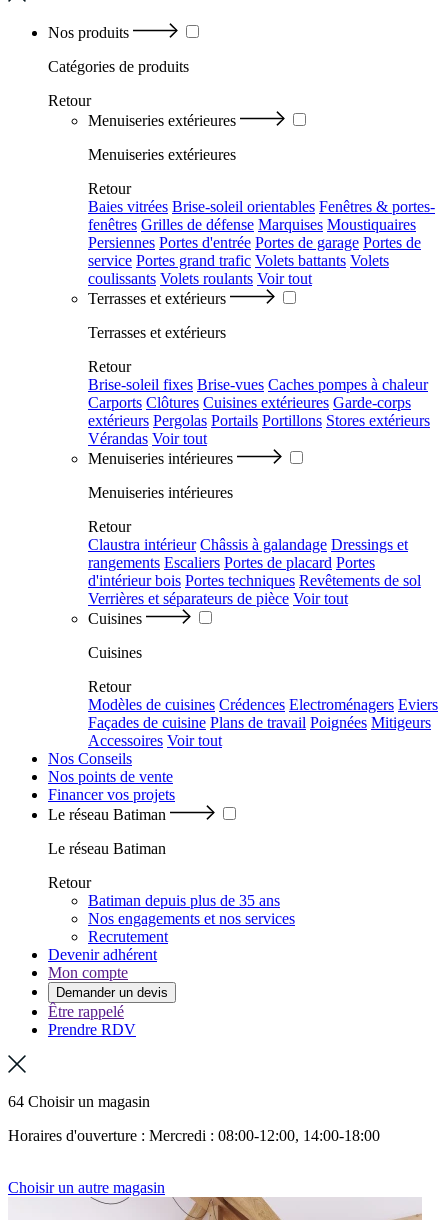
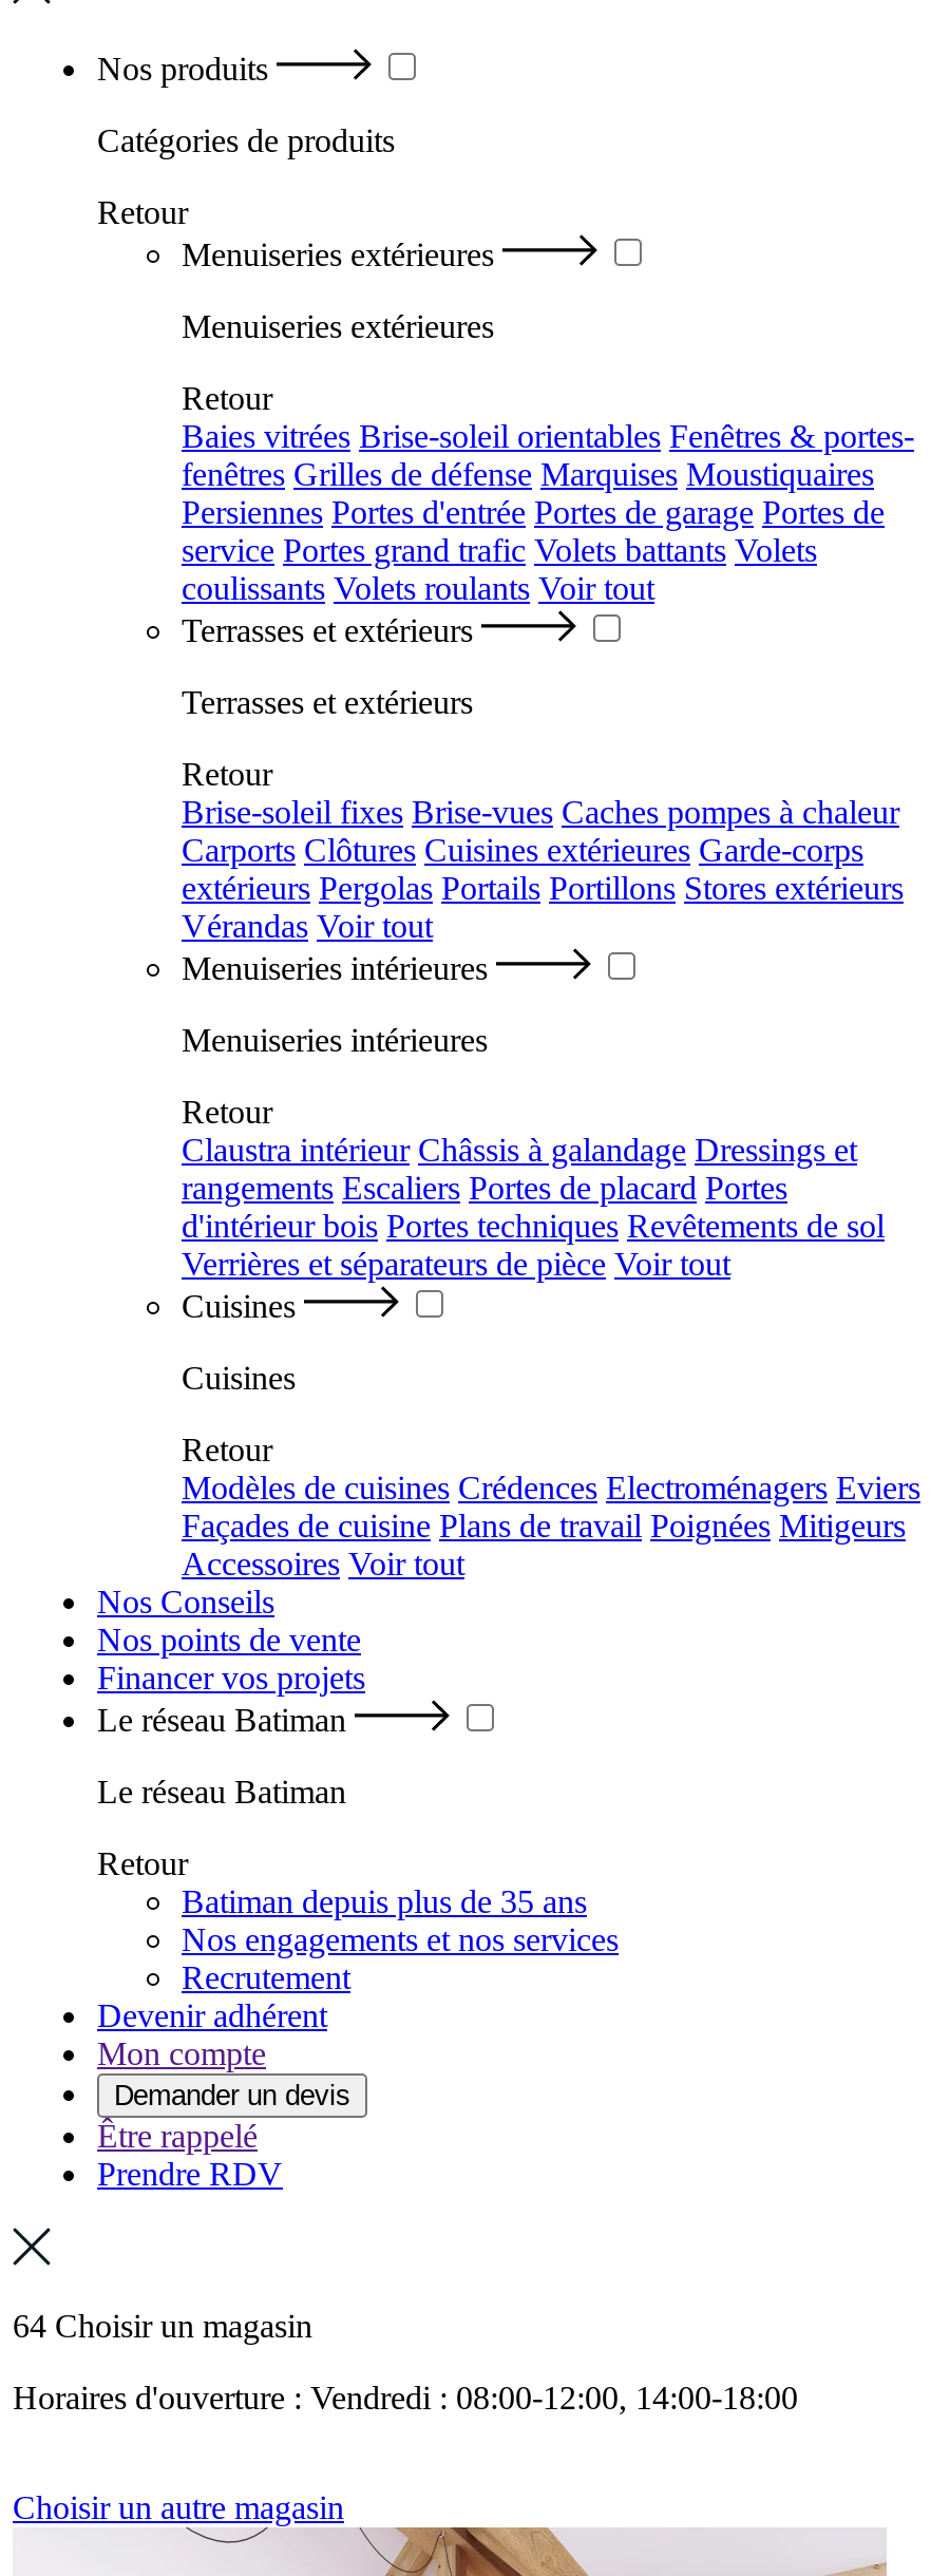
- Horaires d'ouverture : Mercredi : 08:00-12:00, 14:00-18:00
+ Horaires d'ouverture : Vendredi : 08:00-12:00, 14:00-18:00
